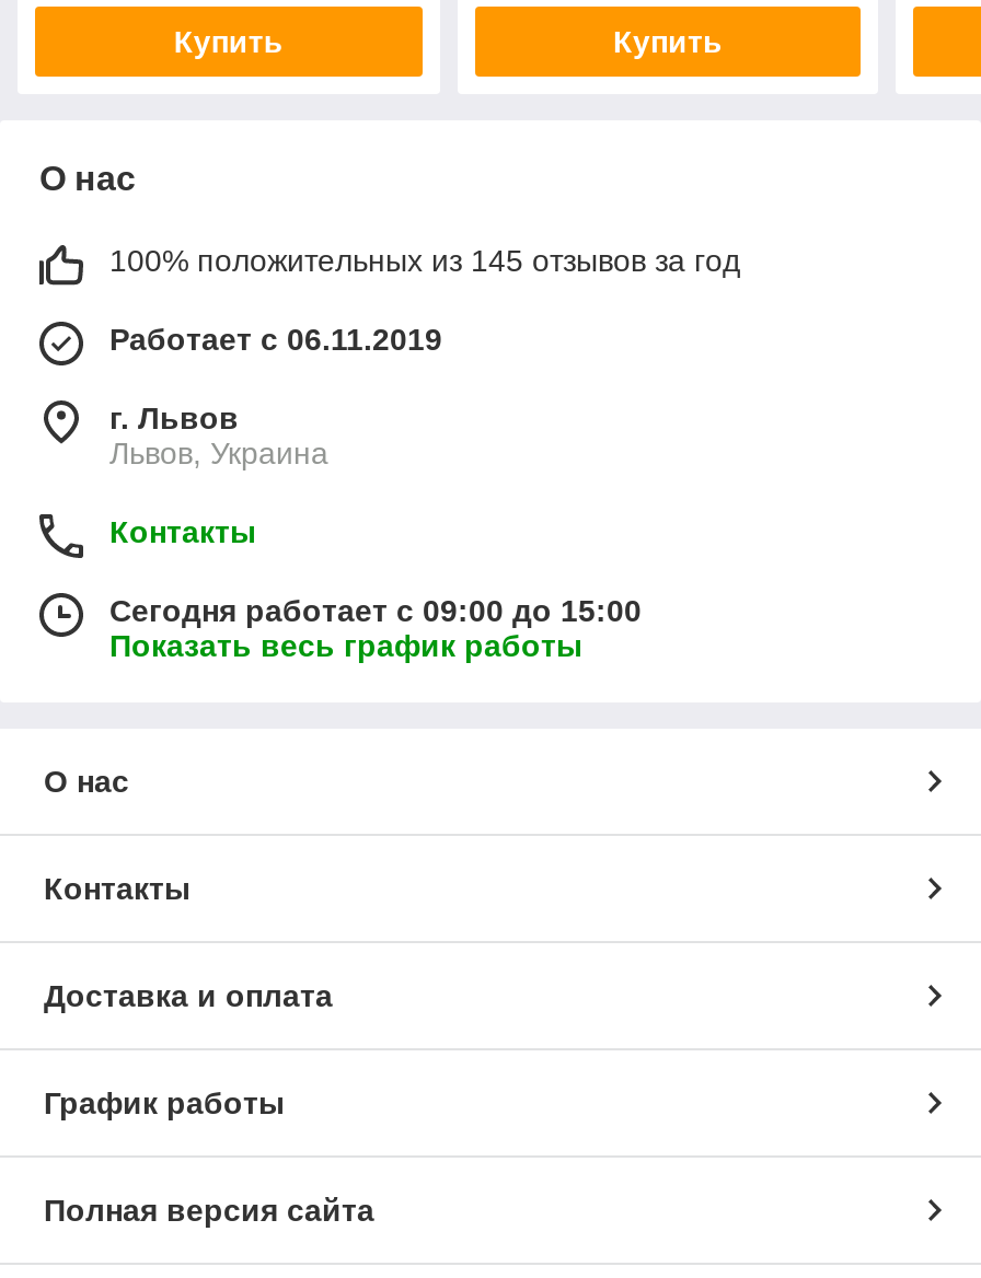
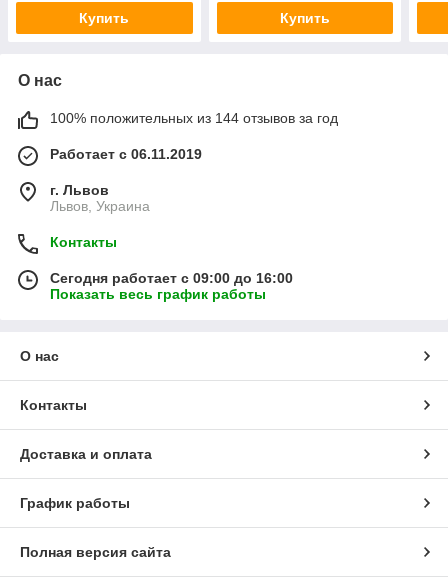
- 100% положительных из 145 отзывов за год
+ 100% положительных из 144 отзывов за год

- Сегодня работает с 09:00 до 15:00
+ Сегодня работает с 09:00 до 16:00
